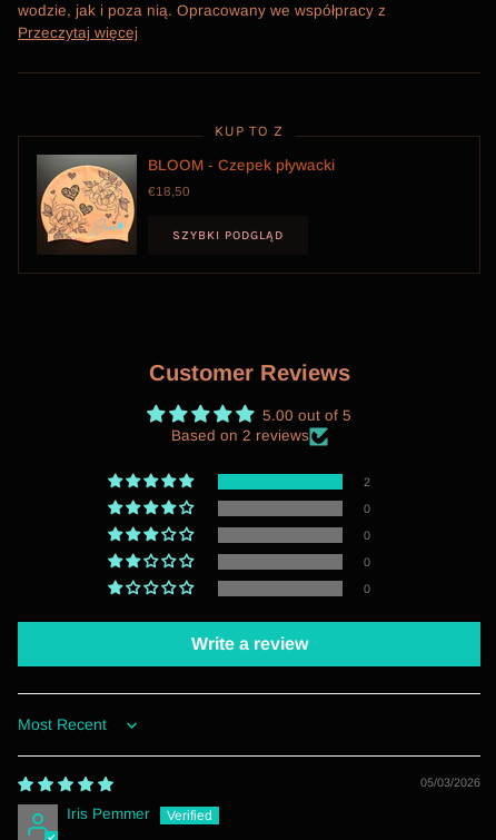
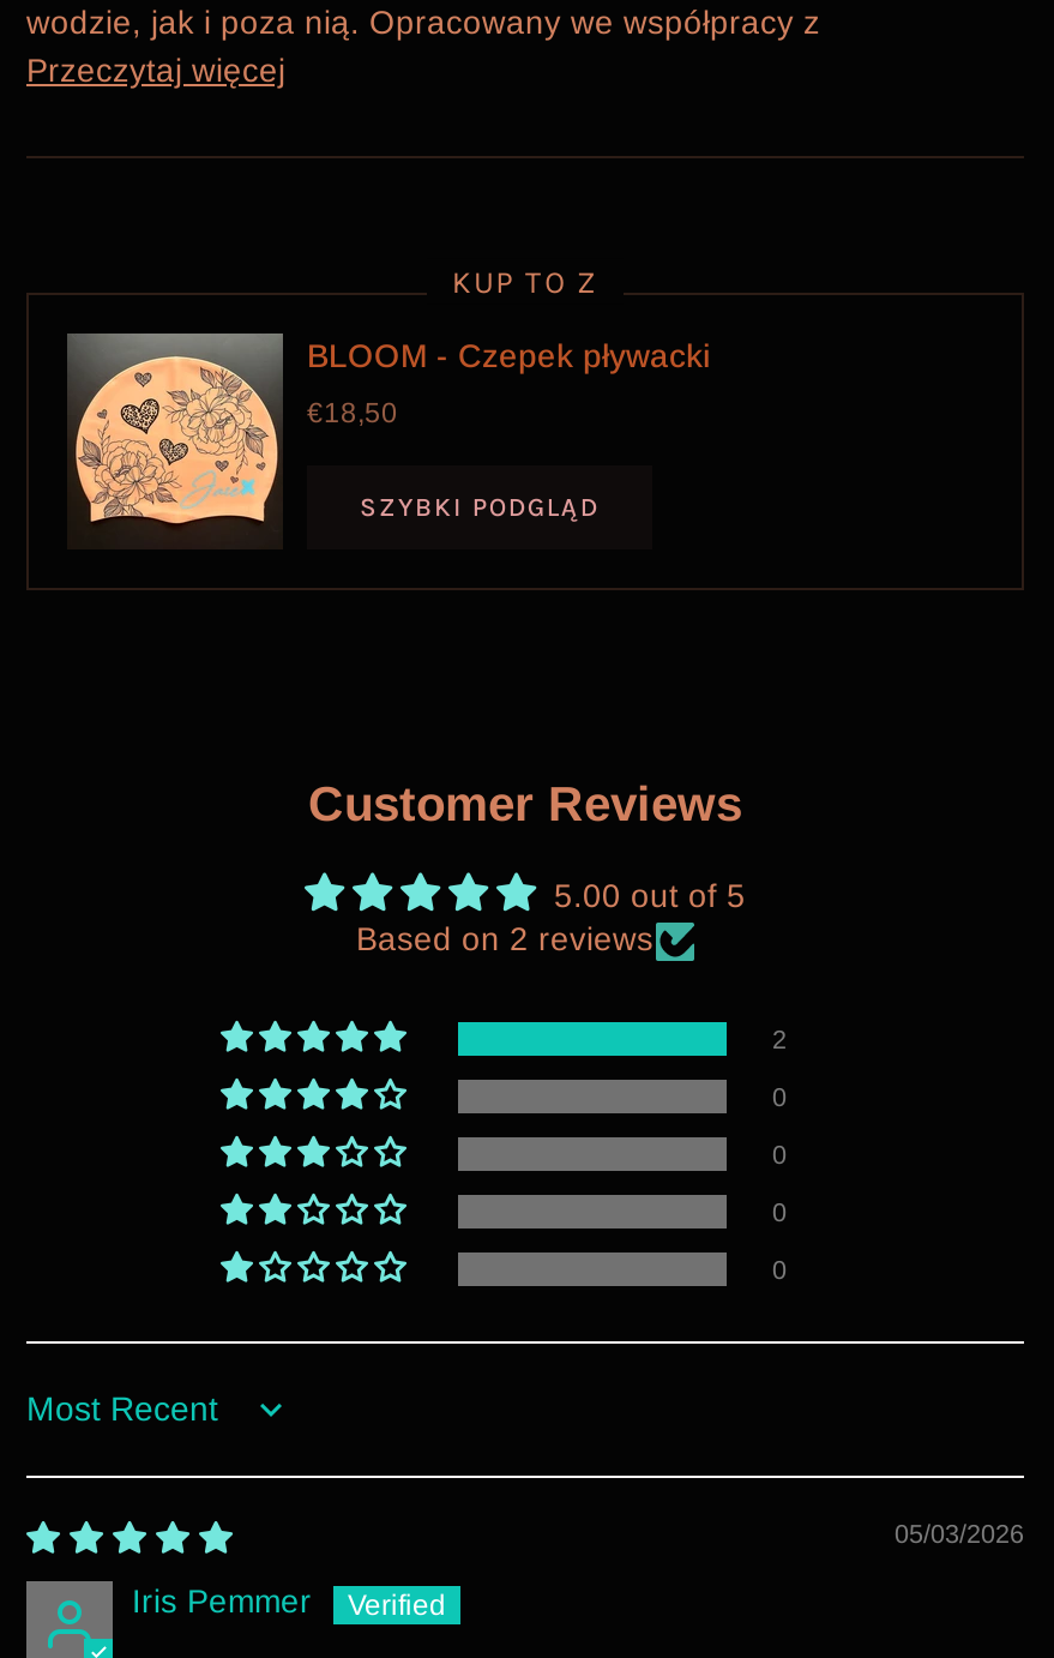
- Write a review
